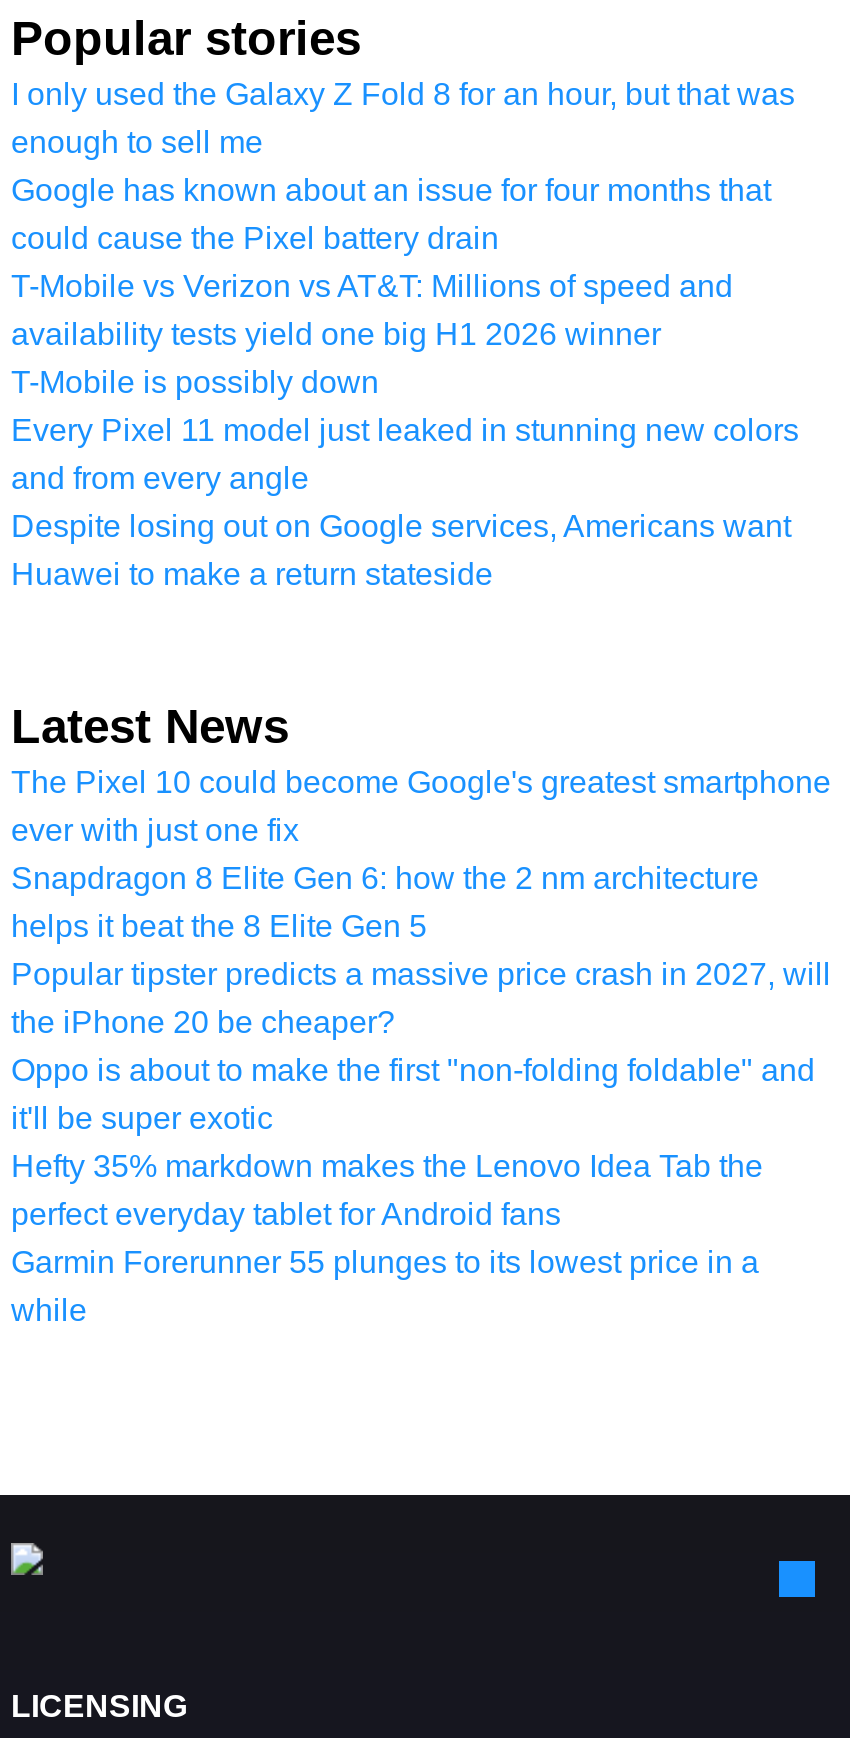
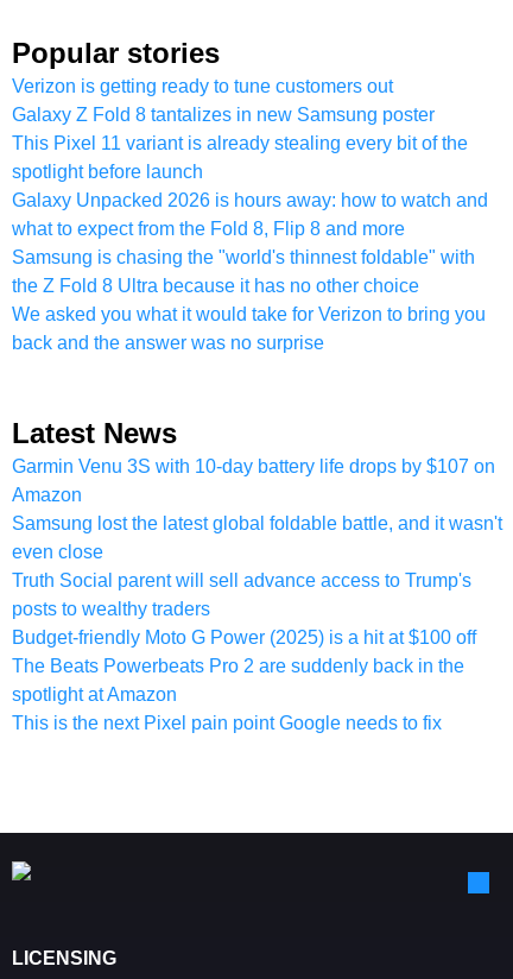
- I only used the Galaxy Z Fold 8 for an hour, but that was
- enough to sell me
- Google has known about an issue for four months that
- could cause the Pixel battery drain
- T-Mobile vs Verizon vs AT&T: Millions of speed and
- availability tests yield one big H1 2026 winner
- T-Mobile is possibly down
- Every Pixel 11 model just leaked in stunning new colors
- and from every angle
- Despite losing out on Google services, Americans want
- Huawei to make a return stateside
+ Verizon is getting ready to tune customers out
+ Galaxy Z Fold 8 tantalizes in new Samsung poster
+ This Pixel 11 variant is already stealing every bit of the
+ spotlight before launch
+ Galaxy Unpacked 2026 is hours away: how to watch and
+ what to expect from the Fold 8, Flip 8 and more
+ Samsung is chasing the "world's thinnest foldable" with
+ the Z Fold 8 Ultra because it has no other choice
+ We asked you what it would take for Verizon to bring you
+ back and the answer was no surprise

- The Pixel 10 could become Google's greatest smartphone
- ever with just one fix
- Snapdragon 8 Elite Gen 6: how the 2 nm architecture
- helps it beat the 8 Elite Gen 5
- Popular tipster predicts a massive price crash in 2027, will
- the iPhone 20 be cheaper?
- Oppo is about to make the first "non-folding foldable" and
- it'll be super exotic
- Hefty 35% markdown makes the Lenovo Idea Tab the
- perfect everyday tablet for Android fans
- Garmin Forerunner 55 plunges to its lowest price in a
- while
+ Garmin Venu 3S with 10-day battery life drops by $107 on
+ Amazon
+ Samsung lost the latest global foldable battle, and it wasn't
+ even close
+ Truth Social parent will sell advance access to Trump's
+ posts to wealthy traders
+ Budget-friendly Moto G Power (2025) is a hit at $100 off
+ The Beats Powerbeats Pro 2 are suddenly back in the
+ spotlight at Amazon
+ This is the next Pixel pain point Google needs to fix
